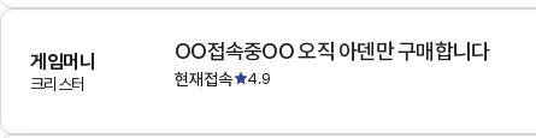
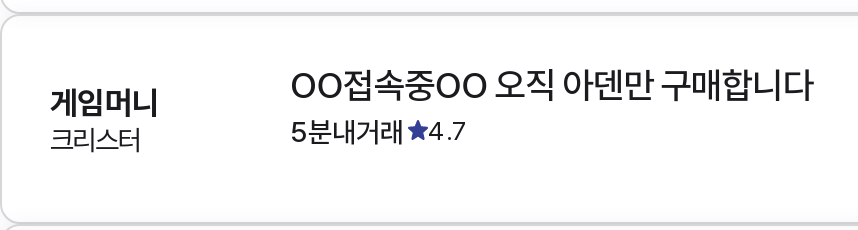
- 현재접속
- 4.9
+ 5분내거래
+ 4.7
